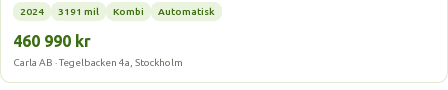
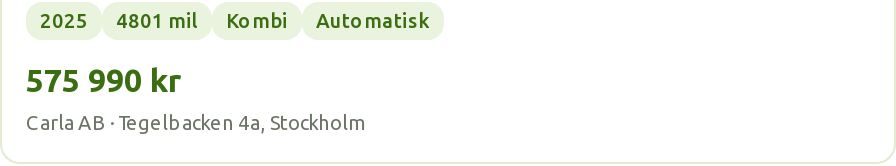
- 2024
- 3191 mil
+ 2025
+ 4801 mil

- 460 990 kr
+ 575 990 kr
